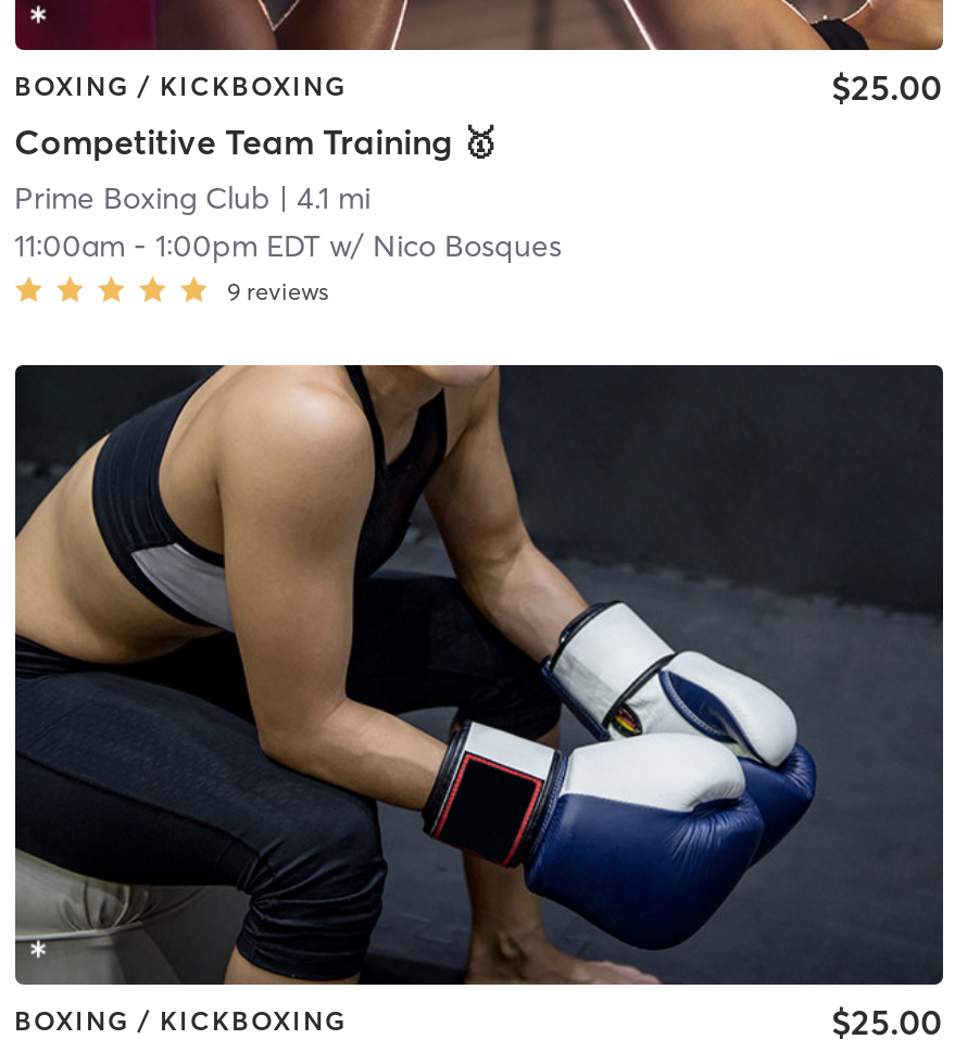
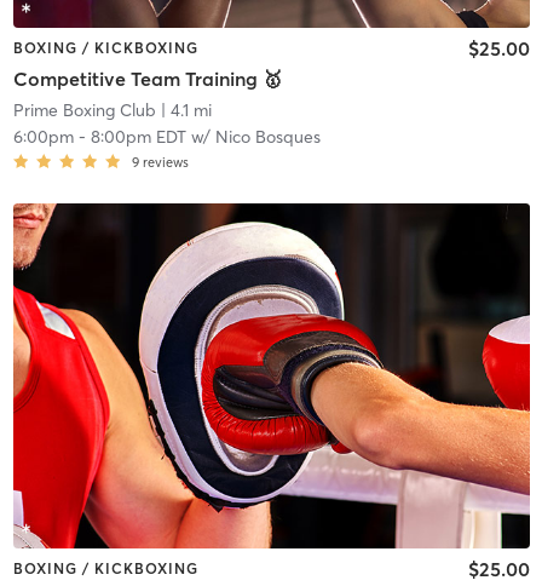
- 11:00am - 1:00pm EDT w/ Nico Bosques
+ 6:00pm - 8:00pm EDT w/ Nico Bosques

- [image]
+ [image]
